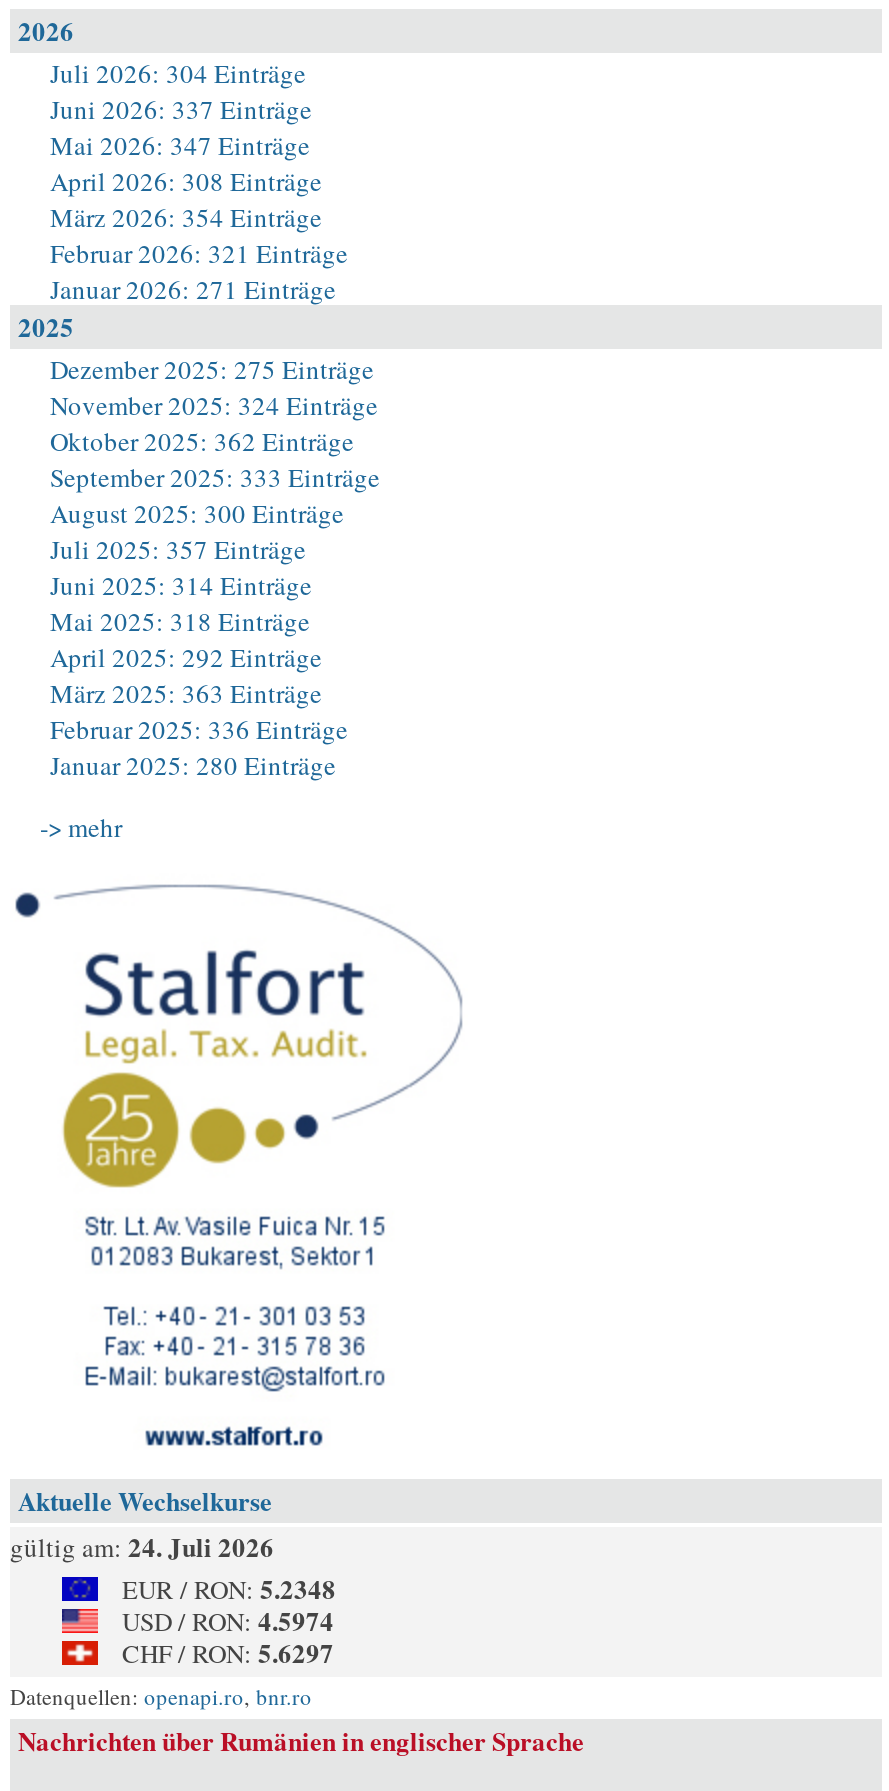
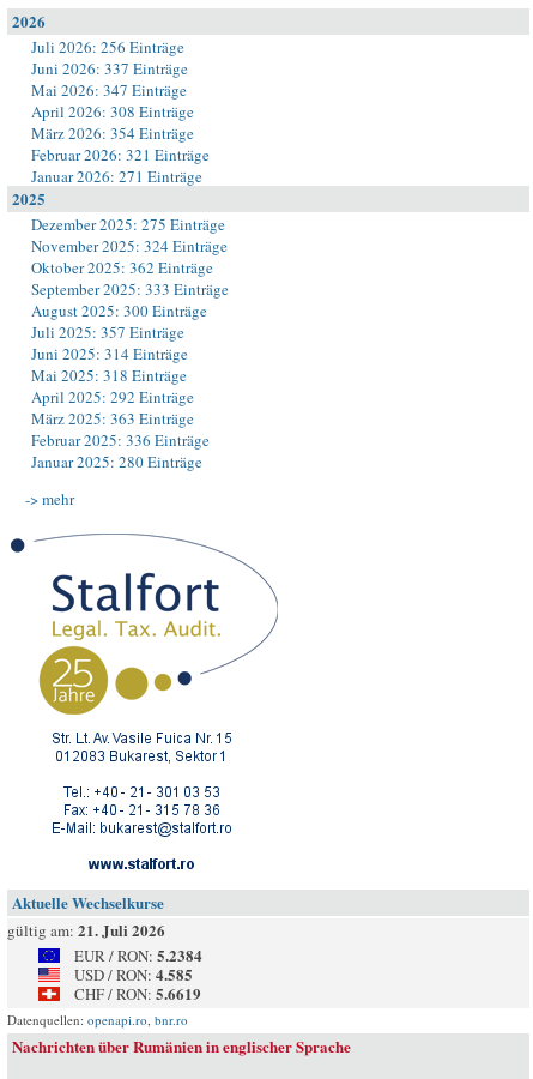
- Juli 2026: 304 Einträge
+ Juli 2026: 256 Einträge

- gültig am: 24. Juli 2026
+ gültig am: 21. Juli 2026

- EUR / RON: 5.2348
+ EUR / RON: 5.2384

- USD / RON: 4.5974
+ USD / RON: 4.585

- CHF / RON: 5.6297
+ CHF / RON: 5.6619
